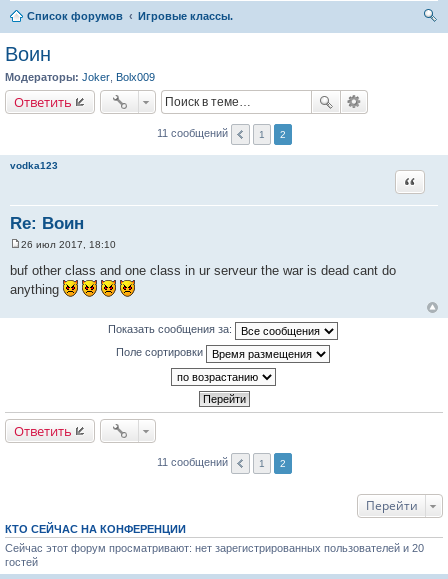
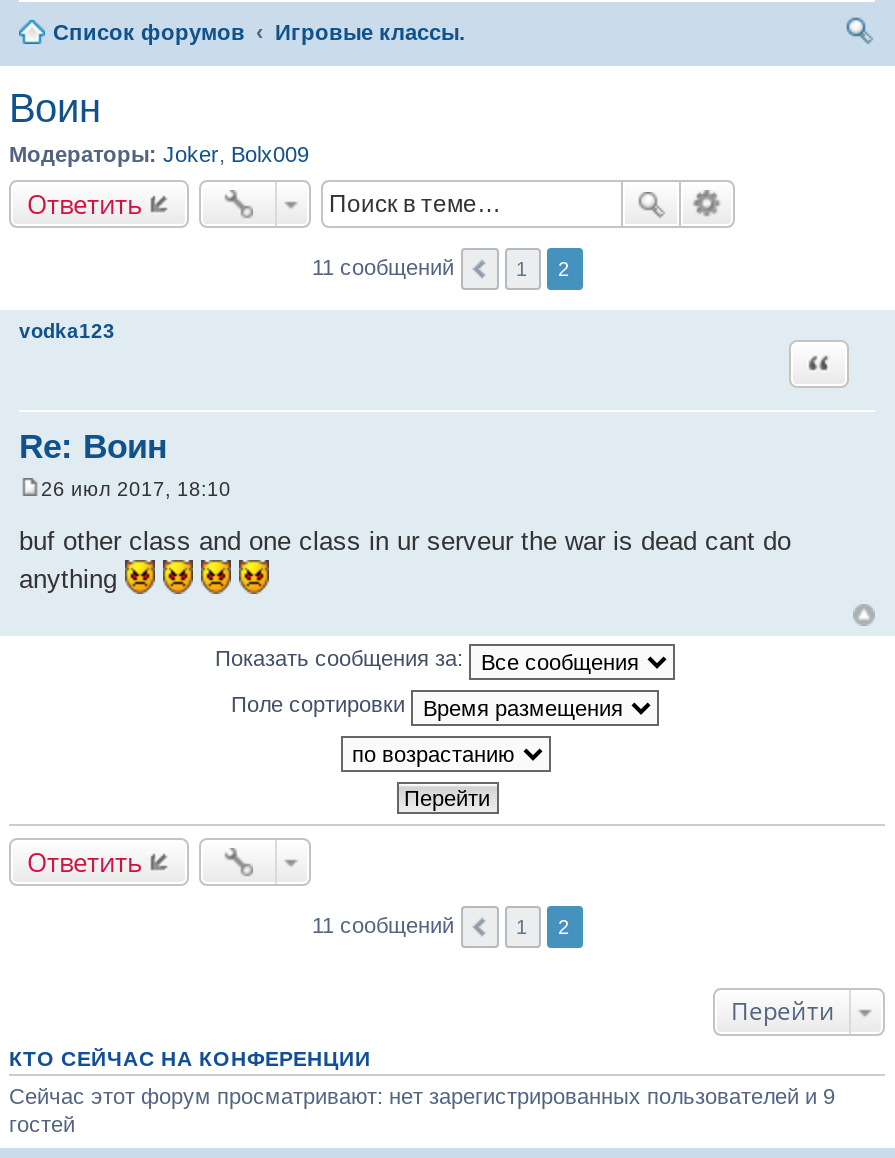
- Сейчас этот форум просматривают: нет зарегистрированных пользователей и 20
+ Сейчас этот форум просматривают: нет зарегистрированных пользователей и 9
